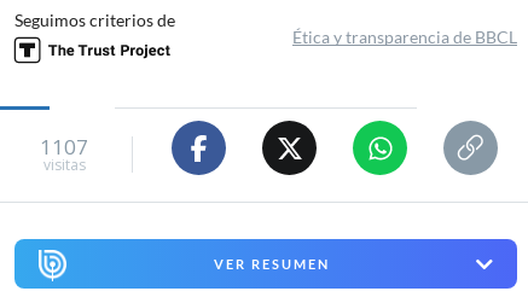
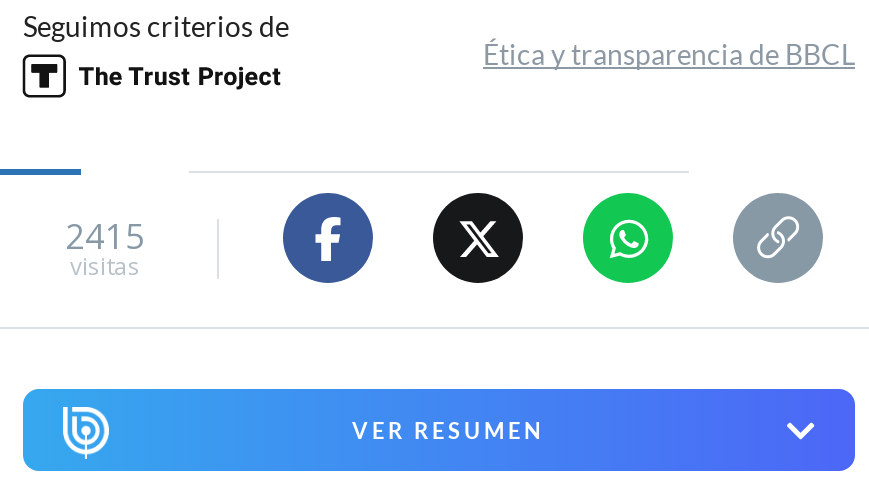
- 1107
+ 2415
